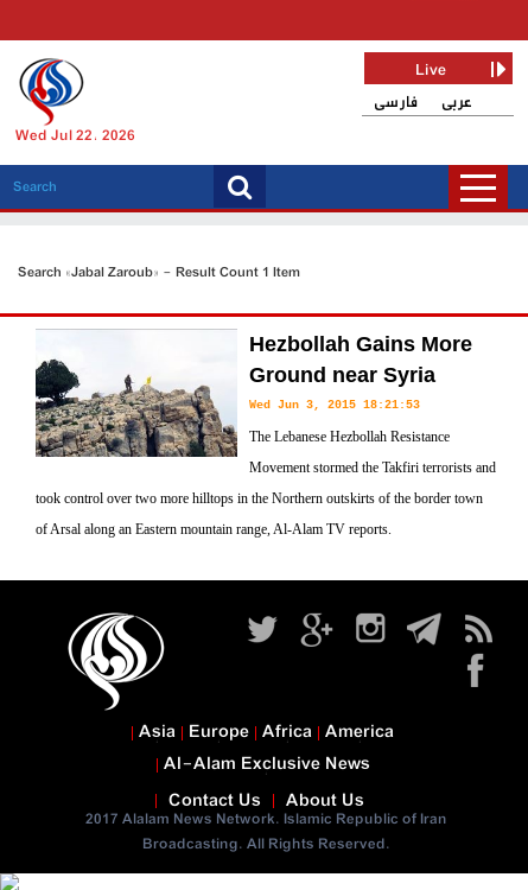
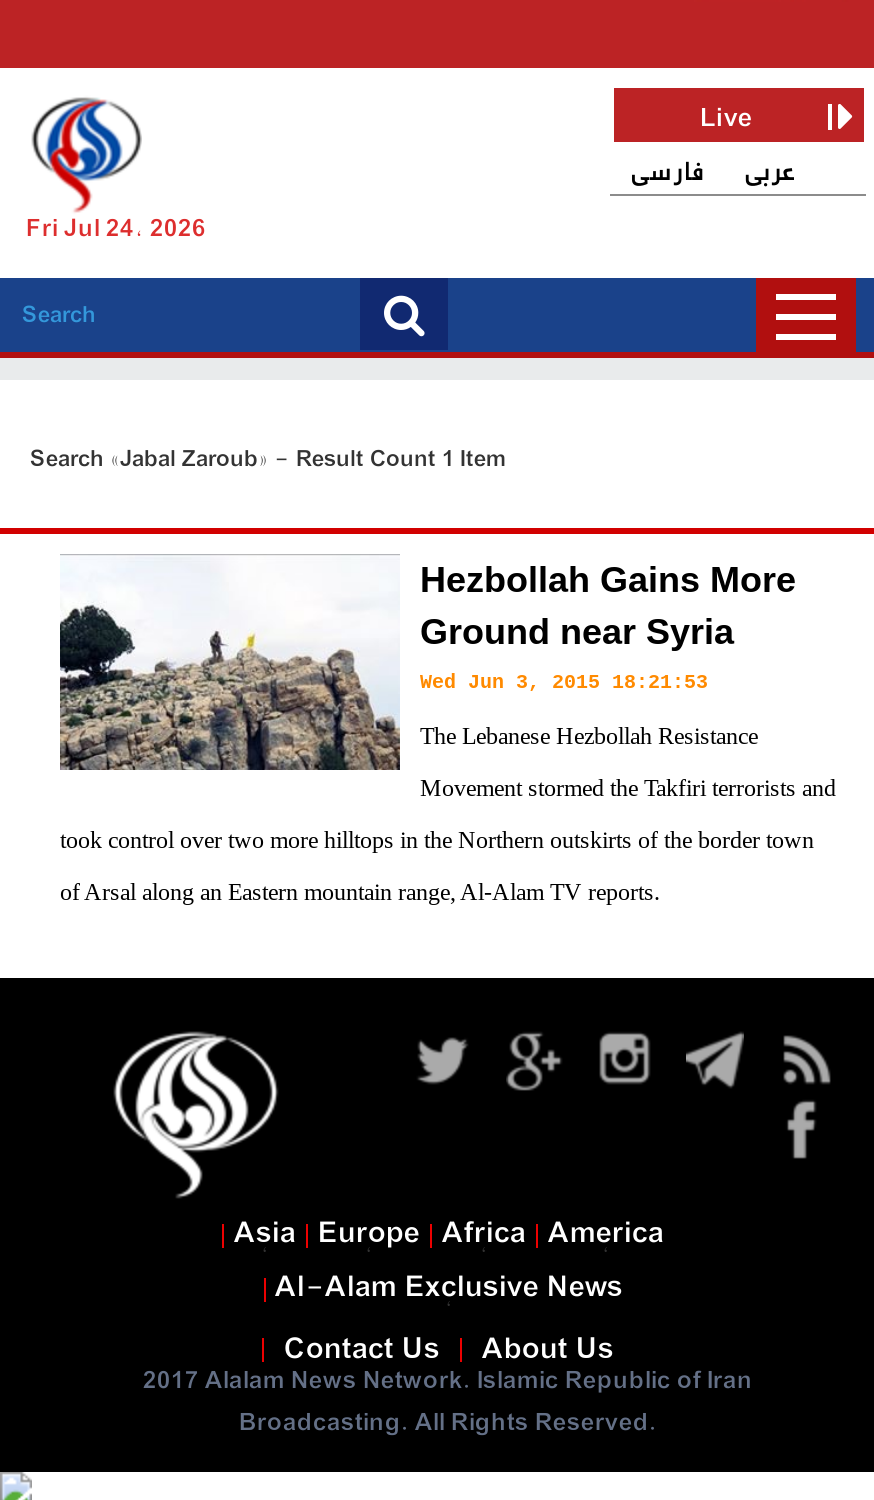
- Wed Jul 22, 2026
+ Fri Jul 24, 2026
